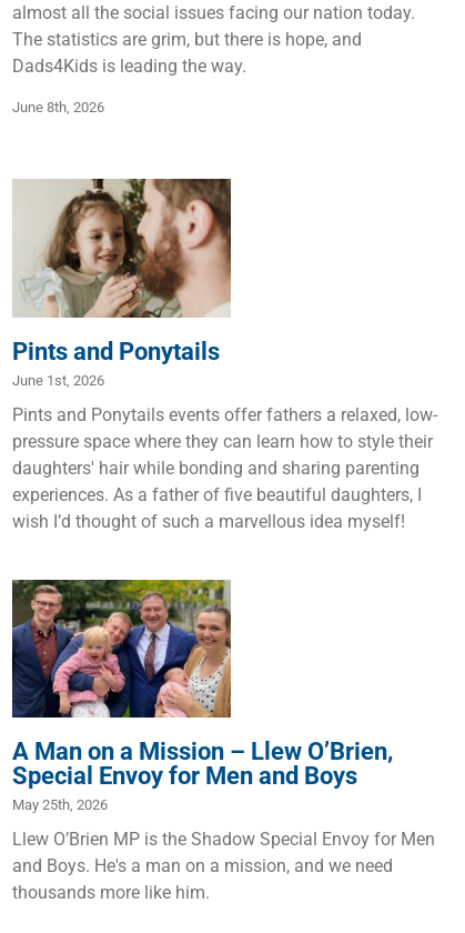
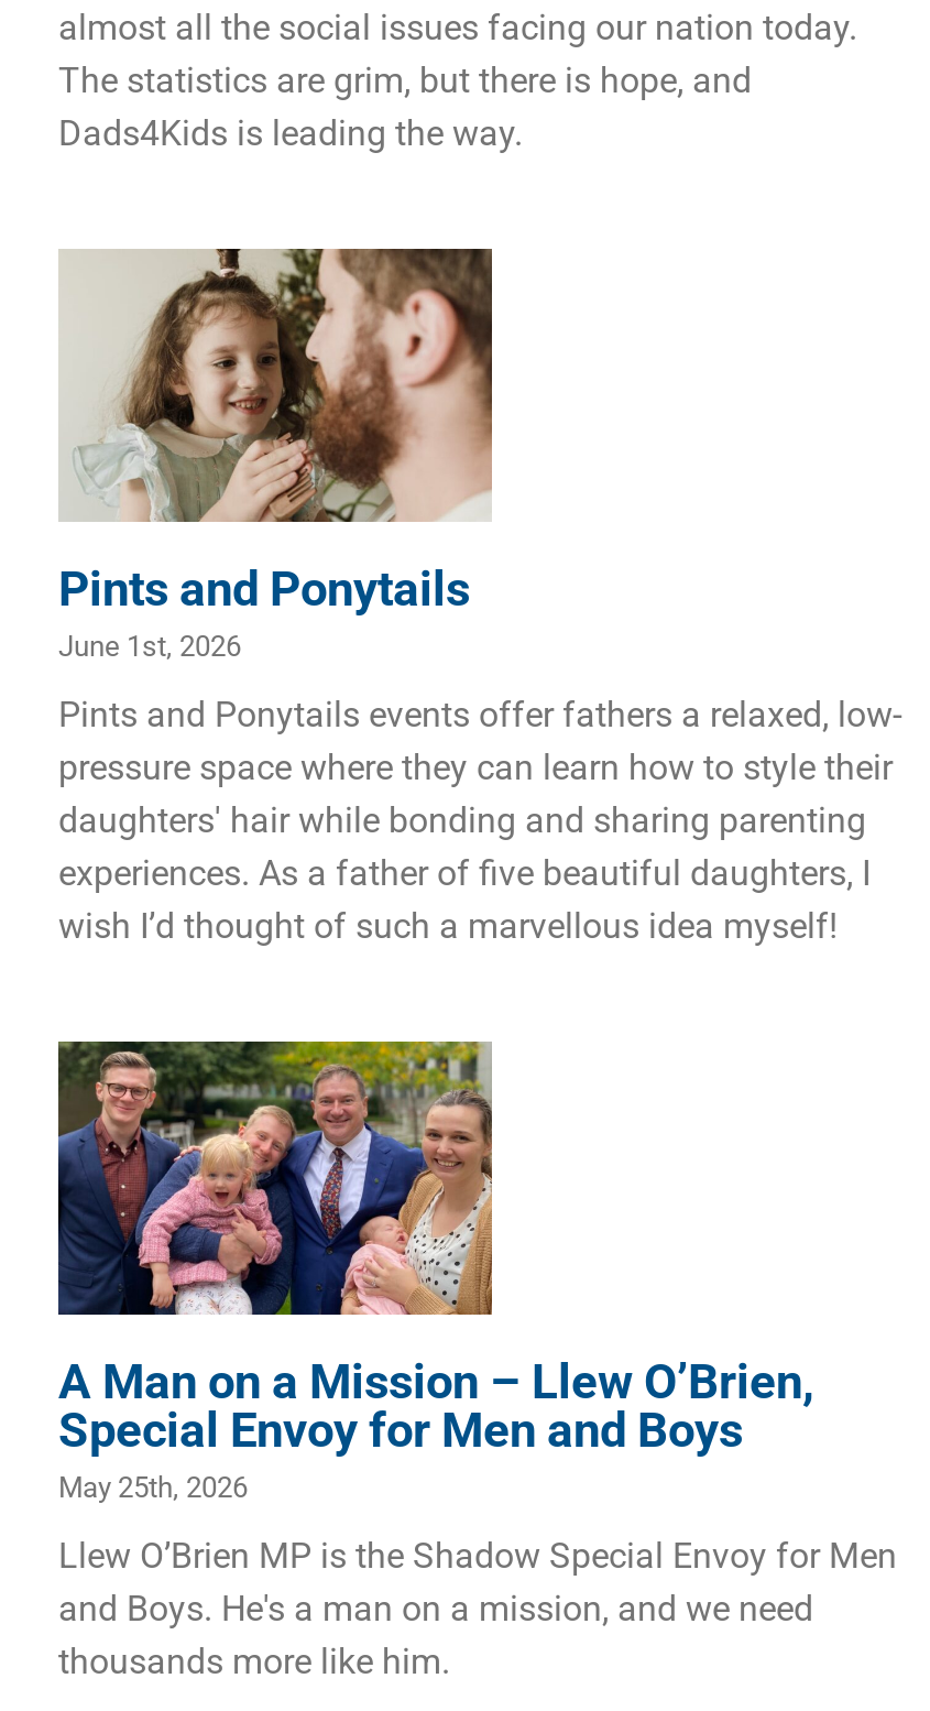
- June 8th, 2026
